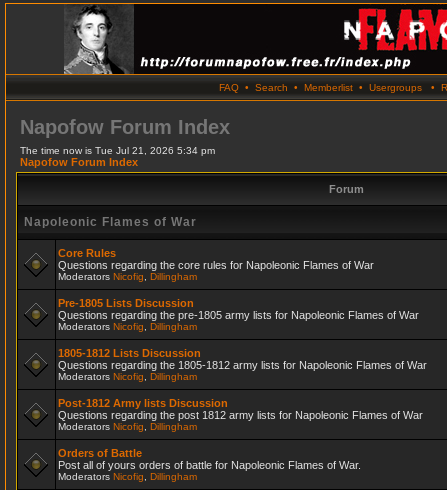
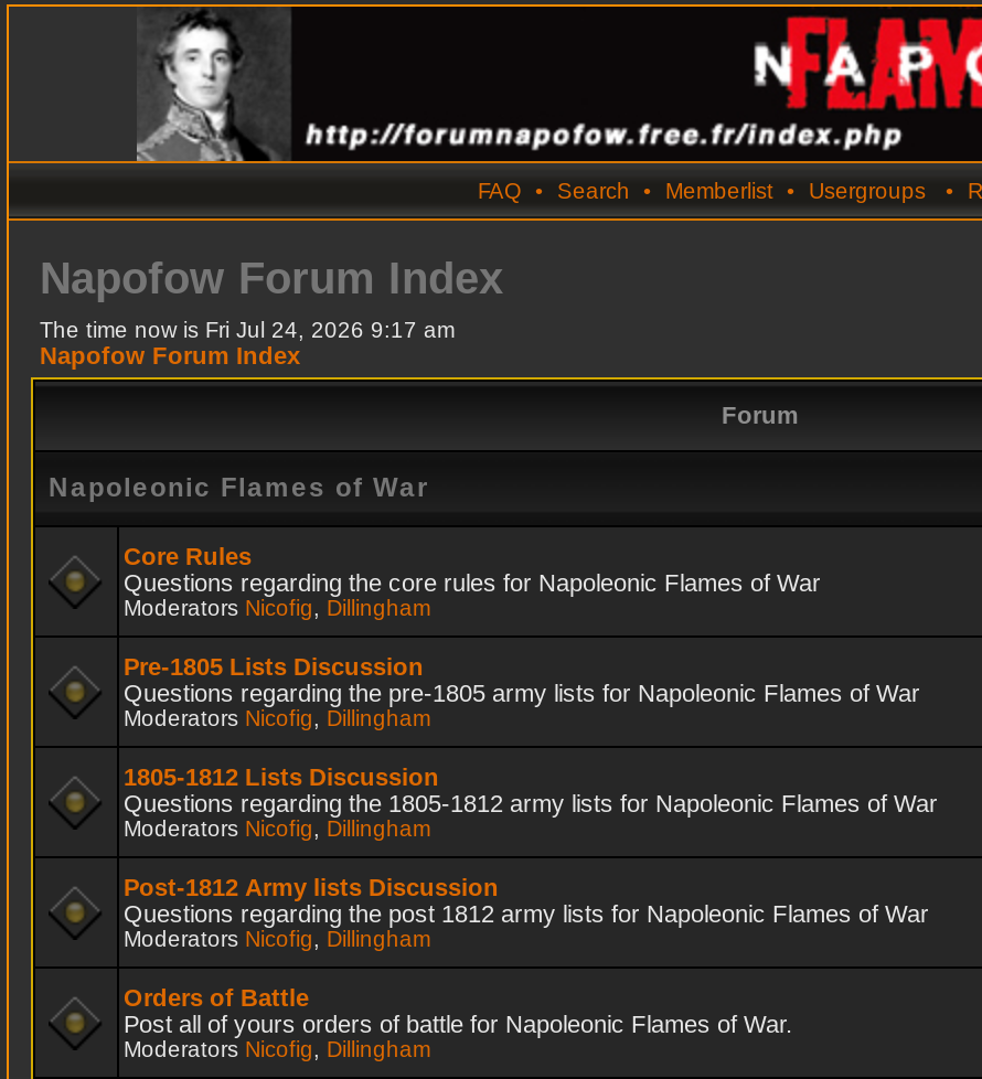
- The time now is Tue Jul 21, 2026 5:34 pm
+ The time now is Fri Jul 24, 2026 9:17 am
